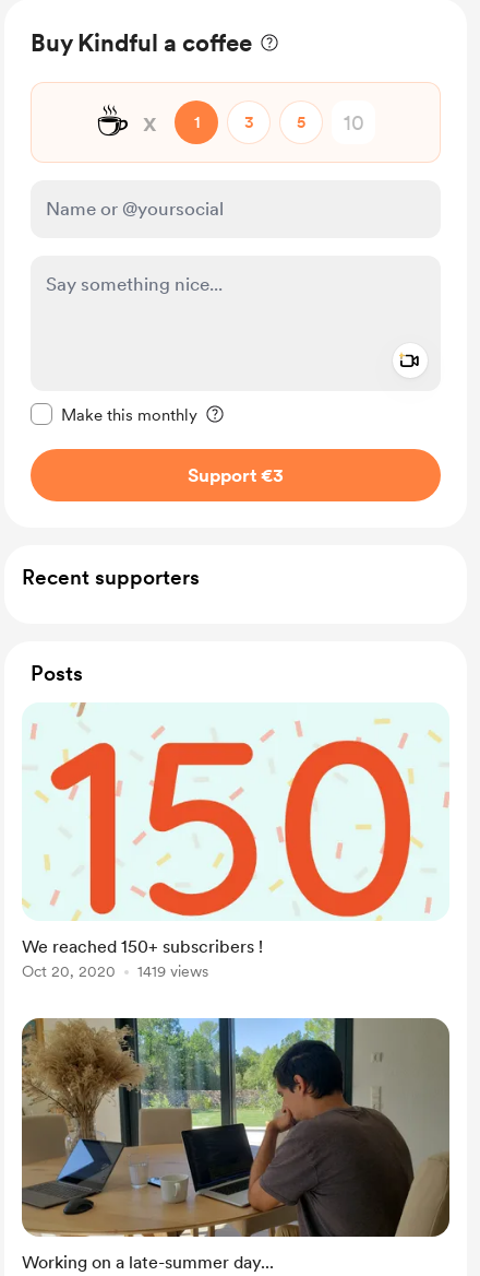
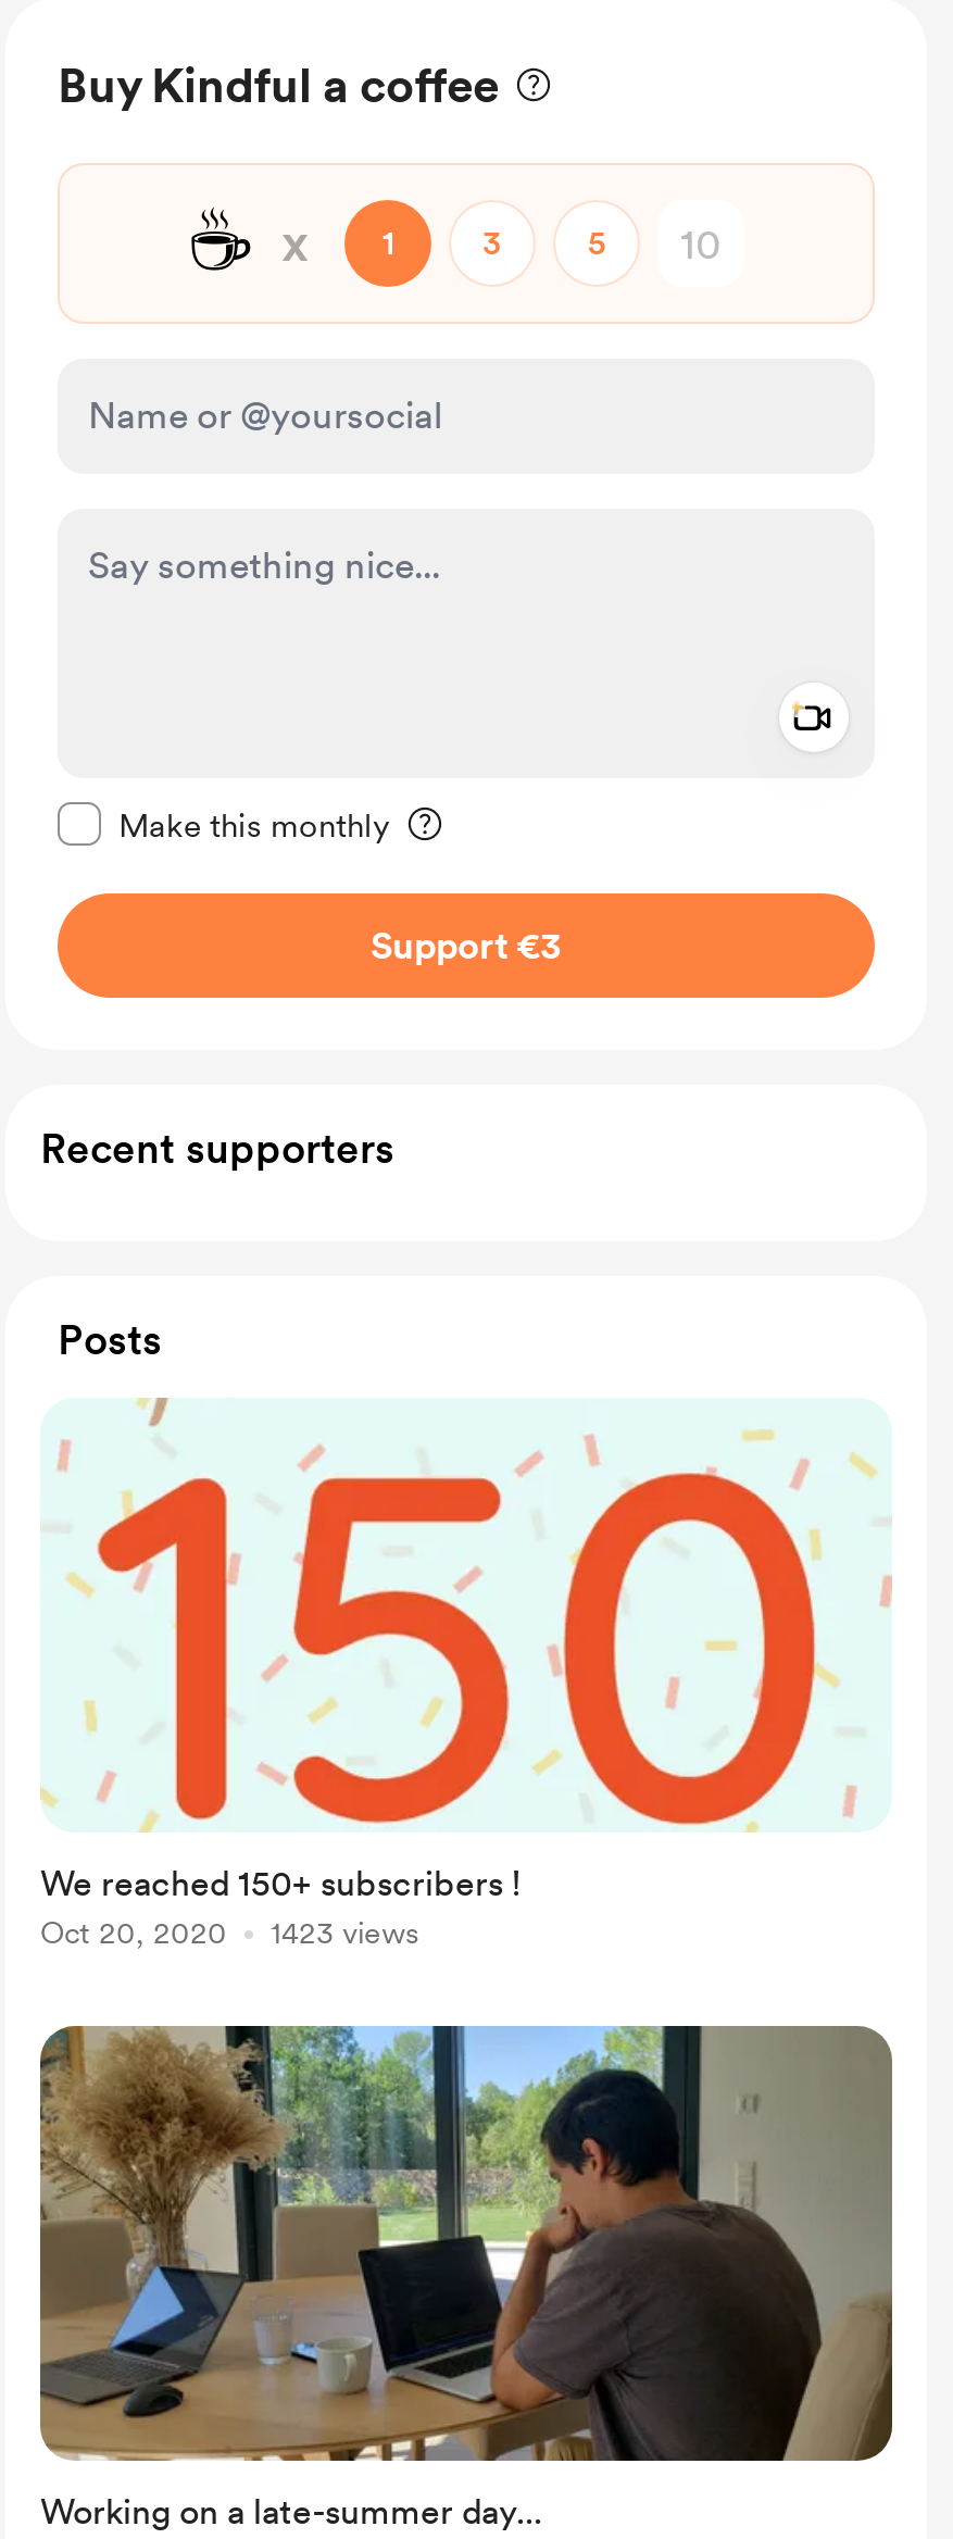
- Oct 20, 2020 1419 views
+ Oct 20, 2020 1423 views
